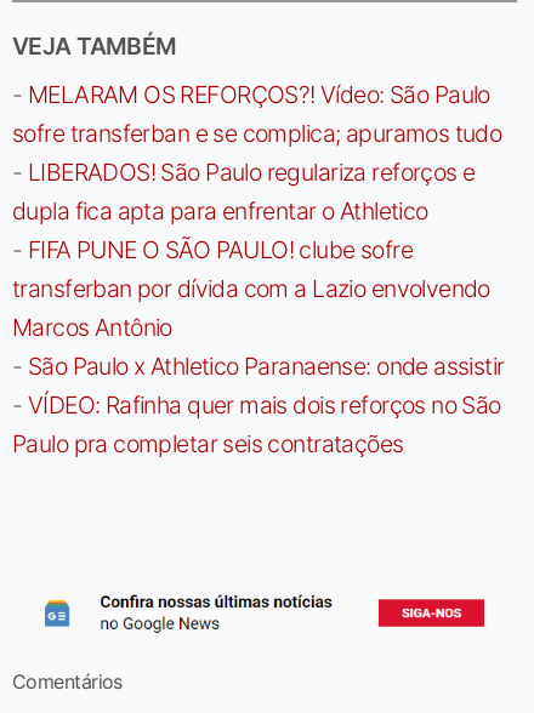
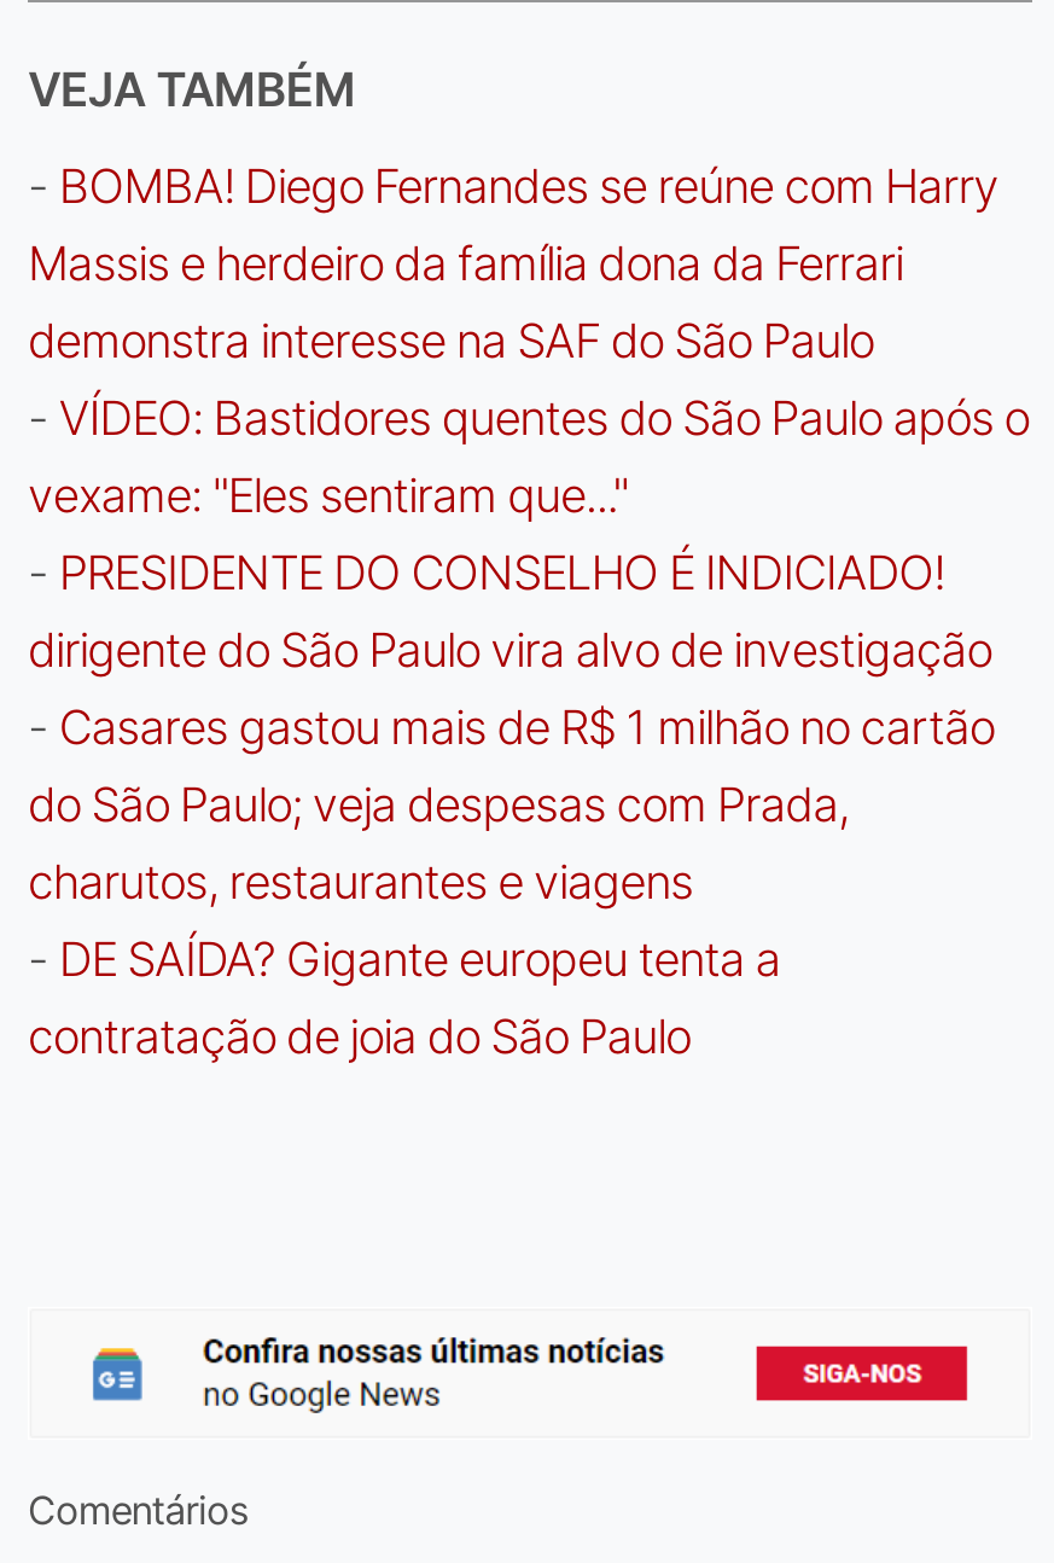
- - MELARAM OS REFORÇOS?! Vídeo: São Paulo
- sofre transferban e se complica; apuramos tudo
- - LIBERADOS! São Paulo regulariza reforços e
- dupla fica apta para enfrentar o Athletico
- - FIFA PUNE O SÃO PAULO! clube sofre
- transferban por dívida com a Lazio envolvendo
- Marcos Antônio
- - São Paulo x Athletico Paranaense: onde assistir
- - VÍDEO: Rafinha quer mais dois reforços no São
- Paulo pra completar seis contratações
+ - BOMBA! Diego Fernandes se reúne com Harry
+ Massis e herdeiro da família dona da Ferrari
+ demonstra interesse na SAF do São Paulo
+ - VÍDEO: Bastidores quentes do São Paulo após o
+ vexame: "Eles sentiram que..."
+ - PRESIDENTE DO CONSELHO É INDICIADO!
+ dirigente do São Paulo vira alvo de investigação
+ - Casares gastou mais de R$ 1 milhão no cartão
+ do São Paulo; veja despesas com Prada,
+ charutos, restaurantes e viagens
+ - DE SAÍDA? Gigante europeu tenta a
+ contratação de joia do São Paulo
